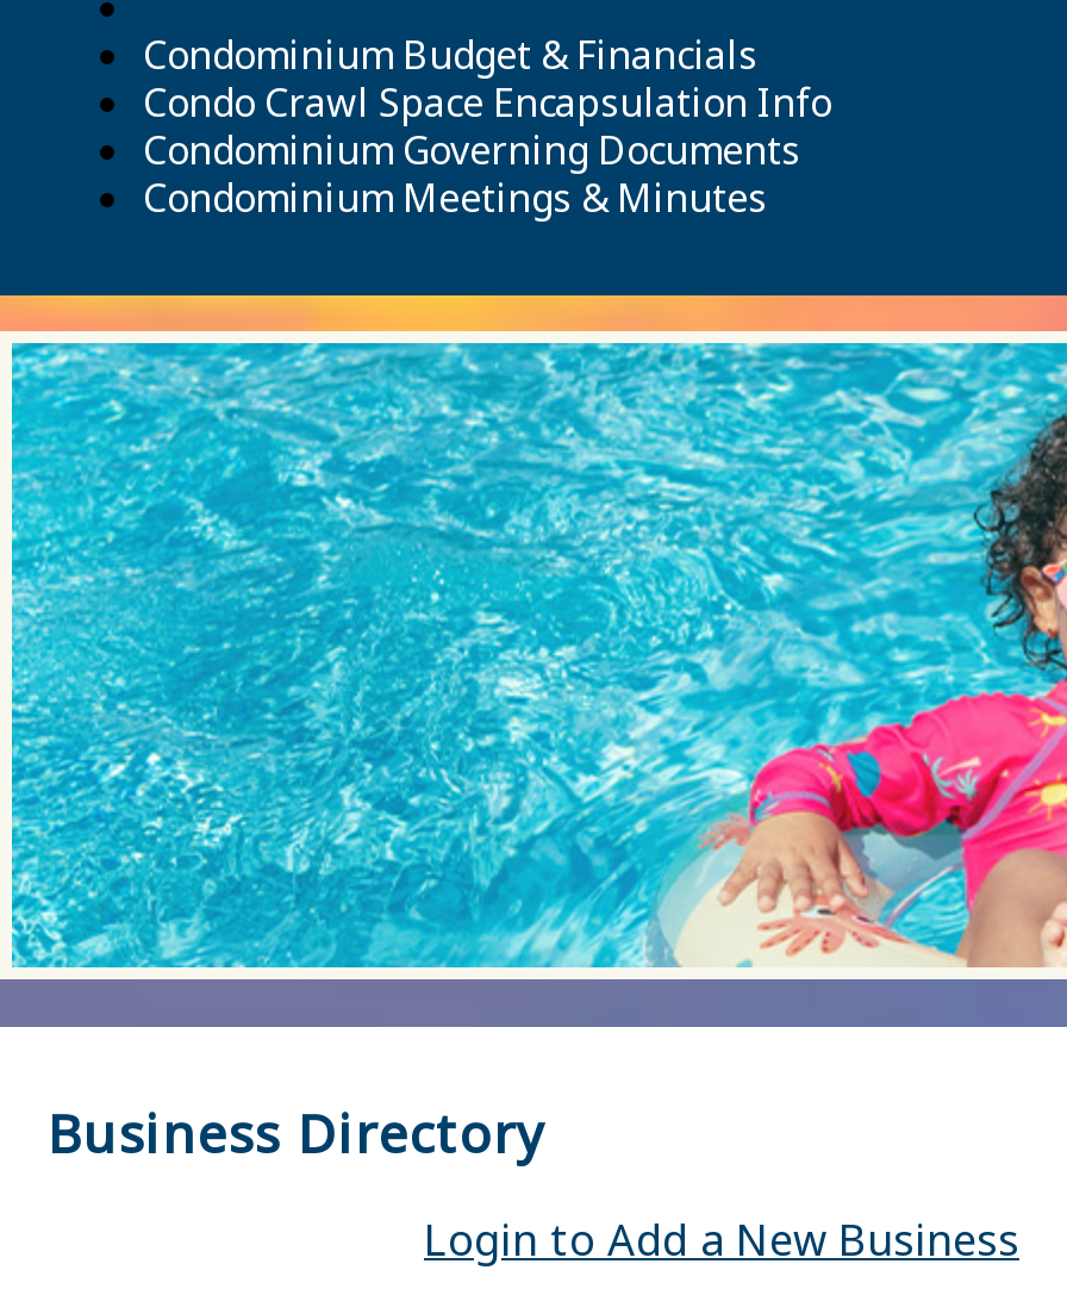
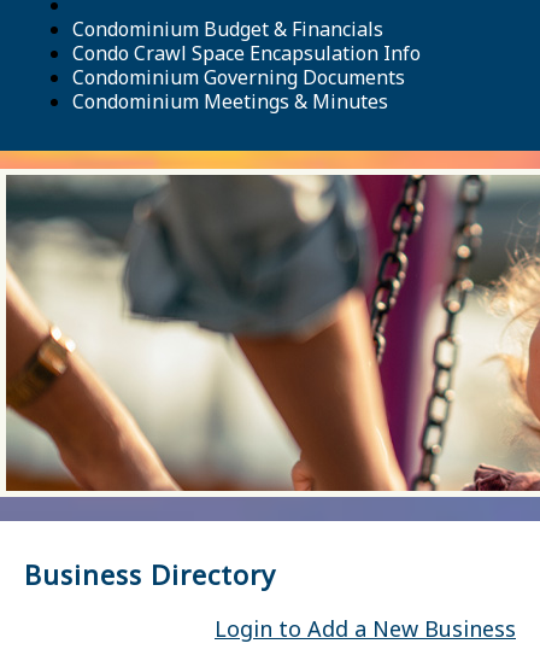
- [image]
+ [image]
